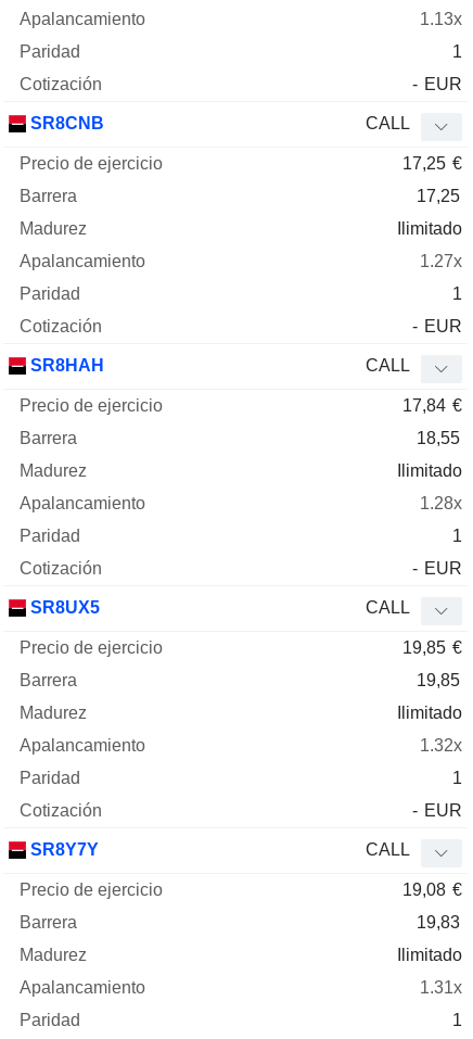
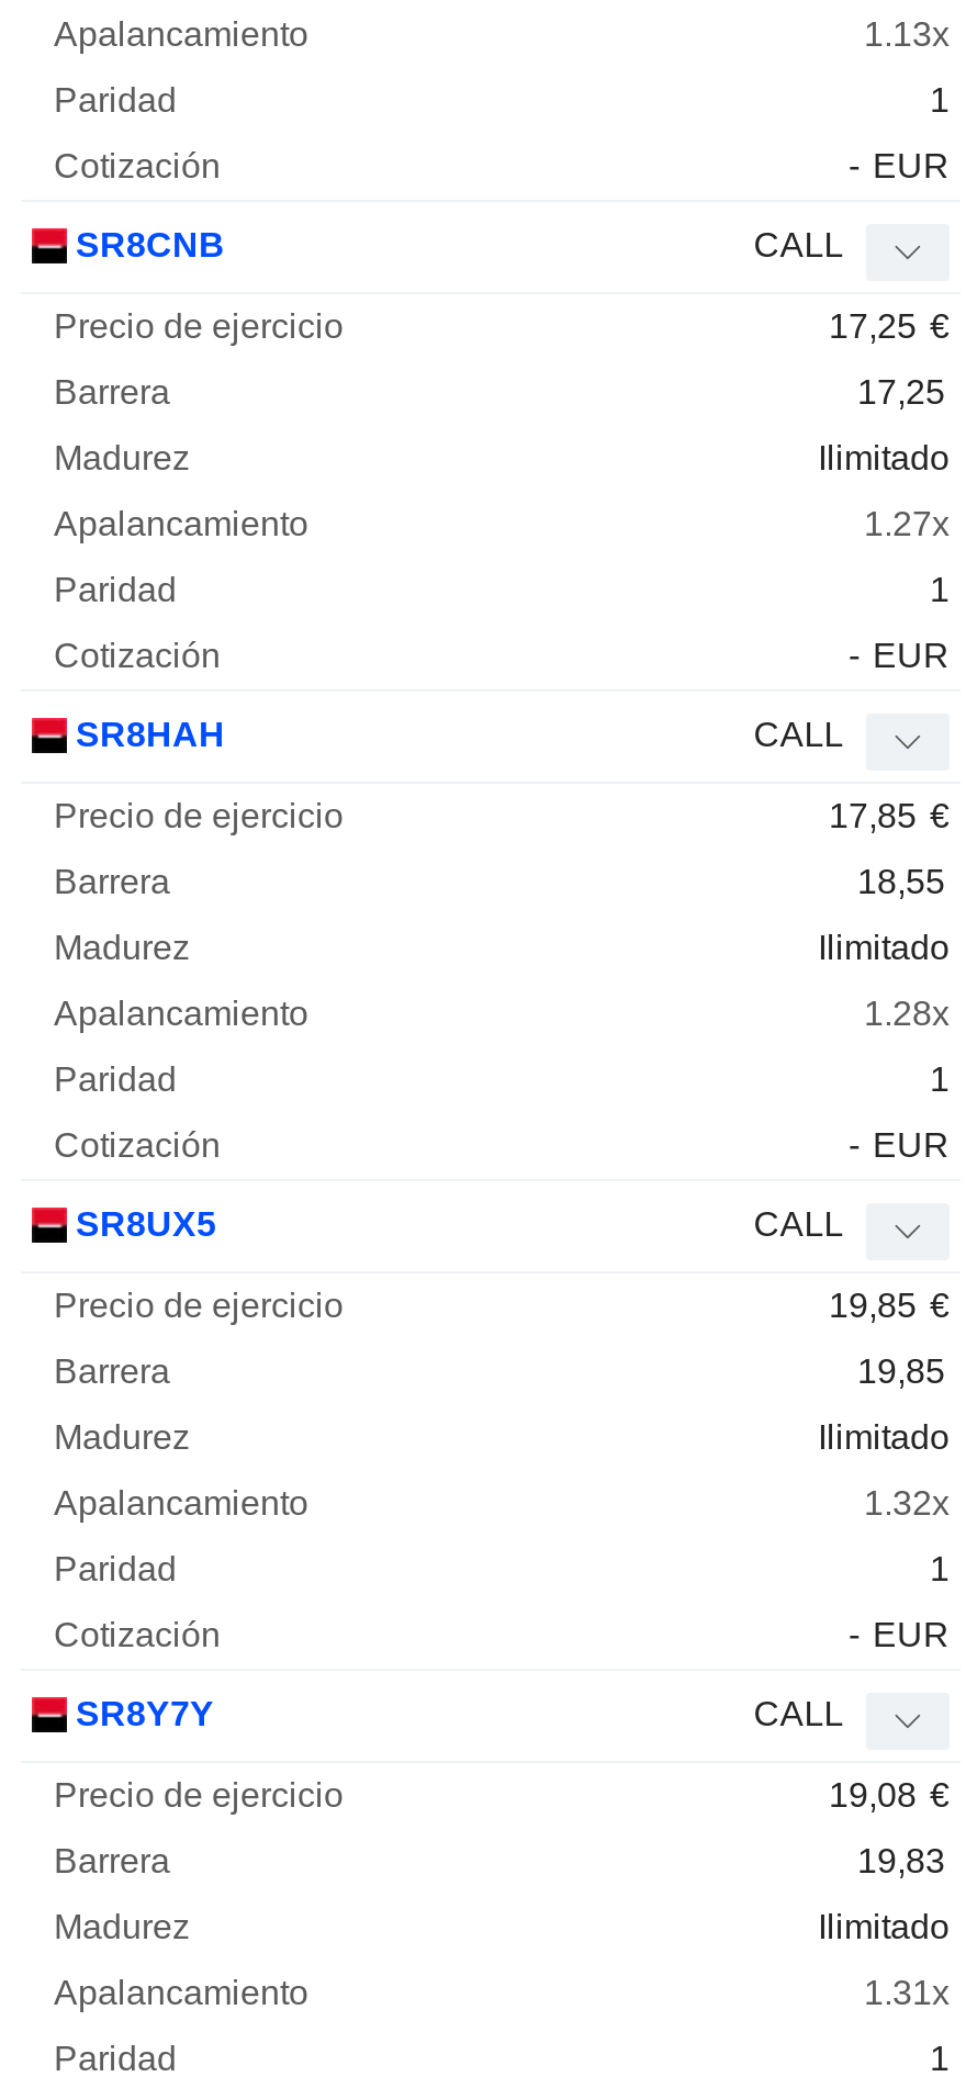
- 17,84 €
+ 17,85 €
